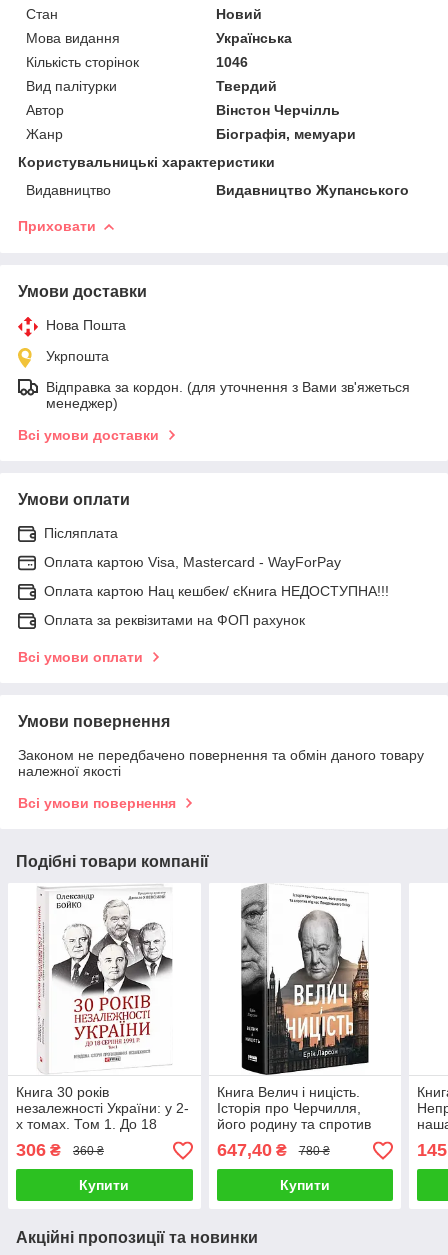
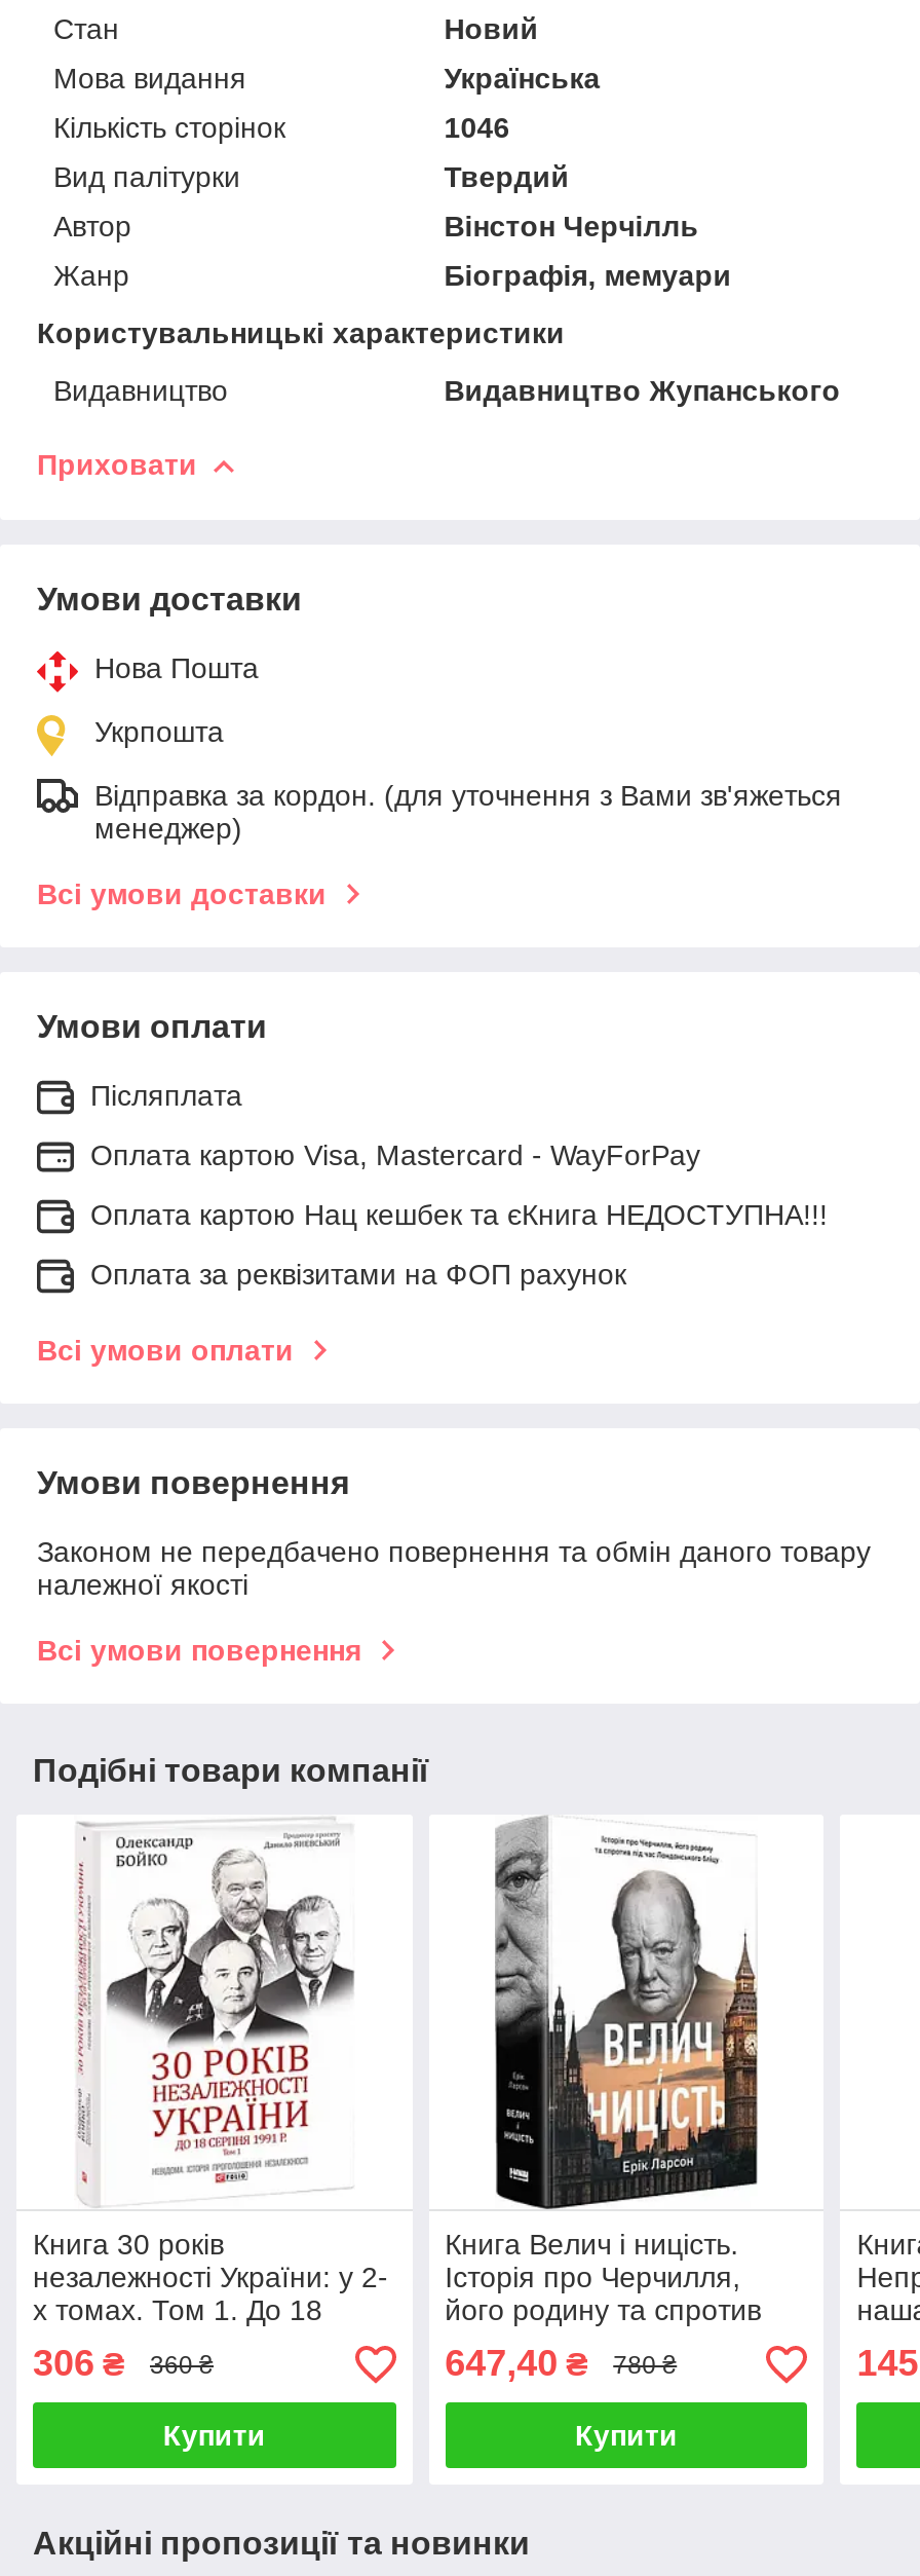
- Оплата картою Нац кешбек/ єКнига НЕДОСТУПНА!!!
+ Оплата картою Нац кешбек та єКнига НЕДОСТУПНА!!!
